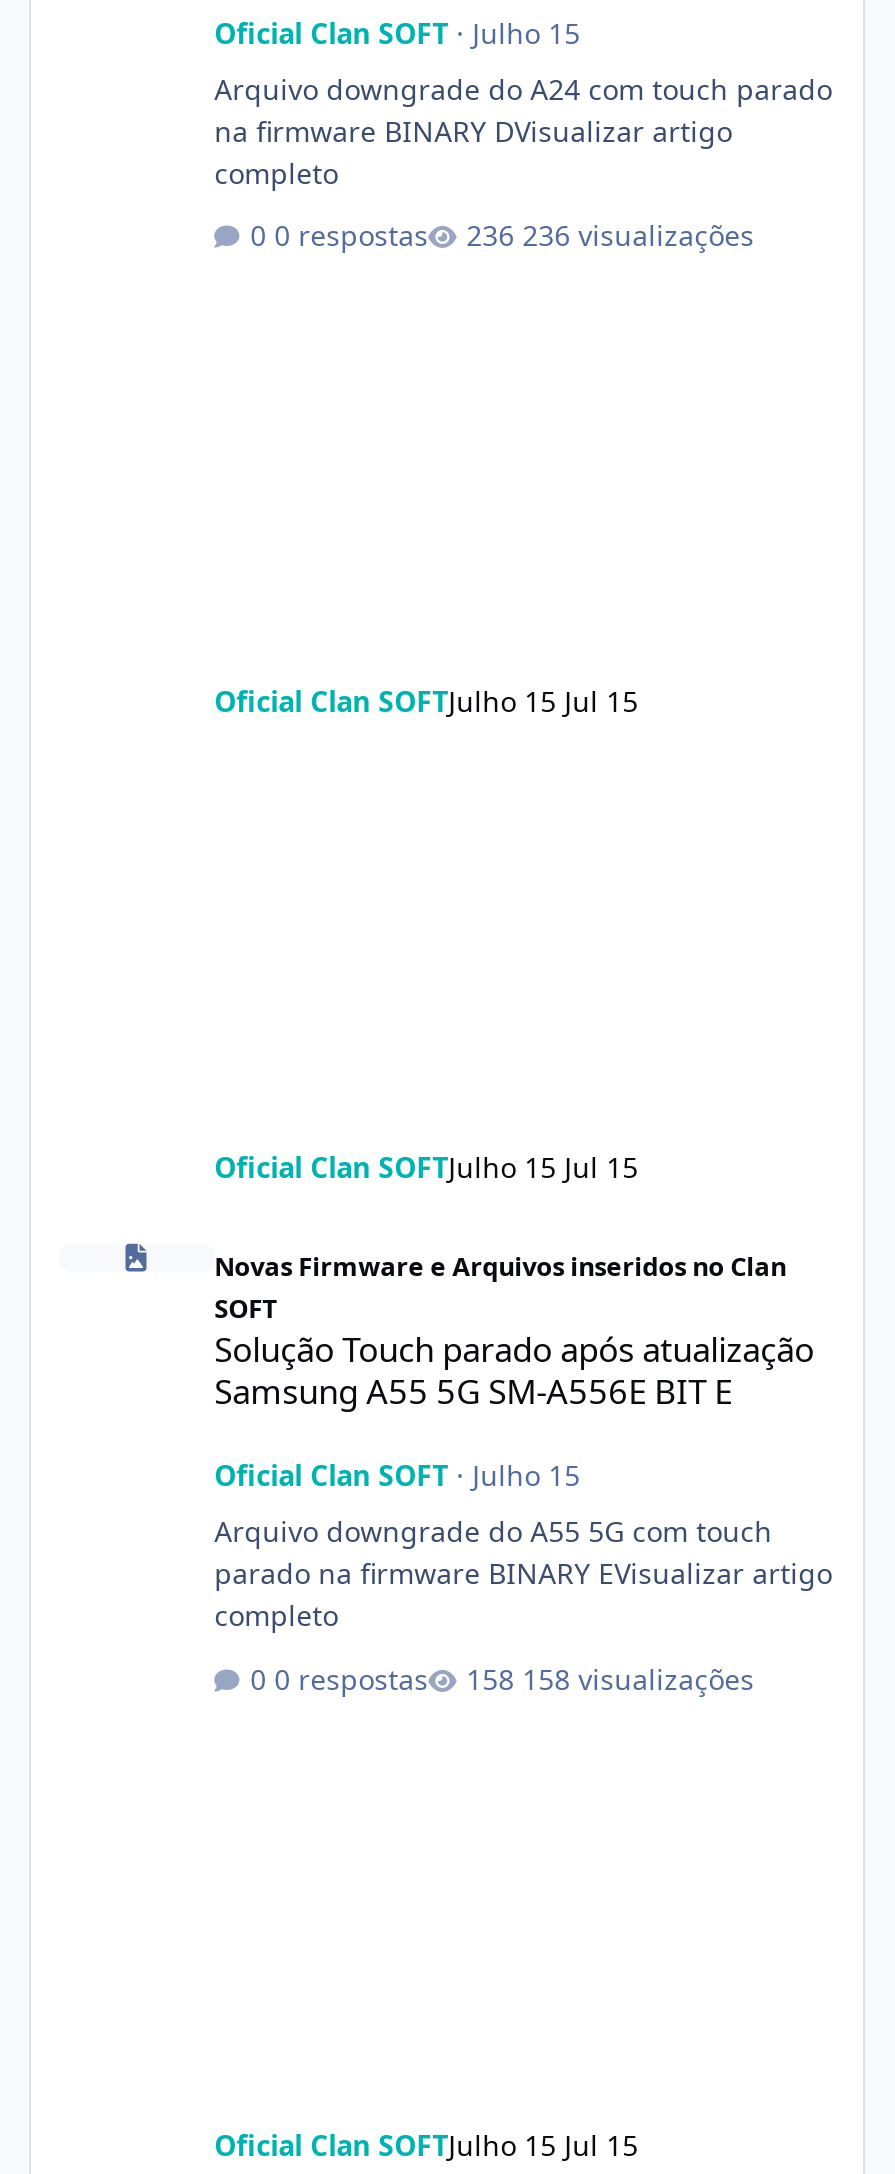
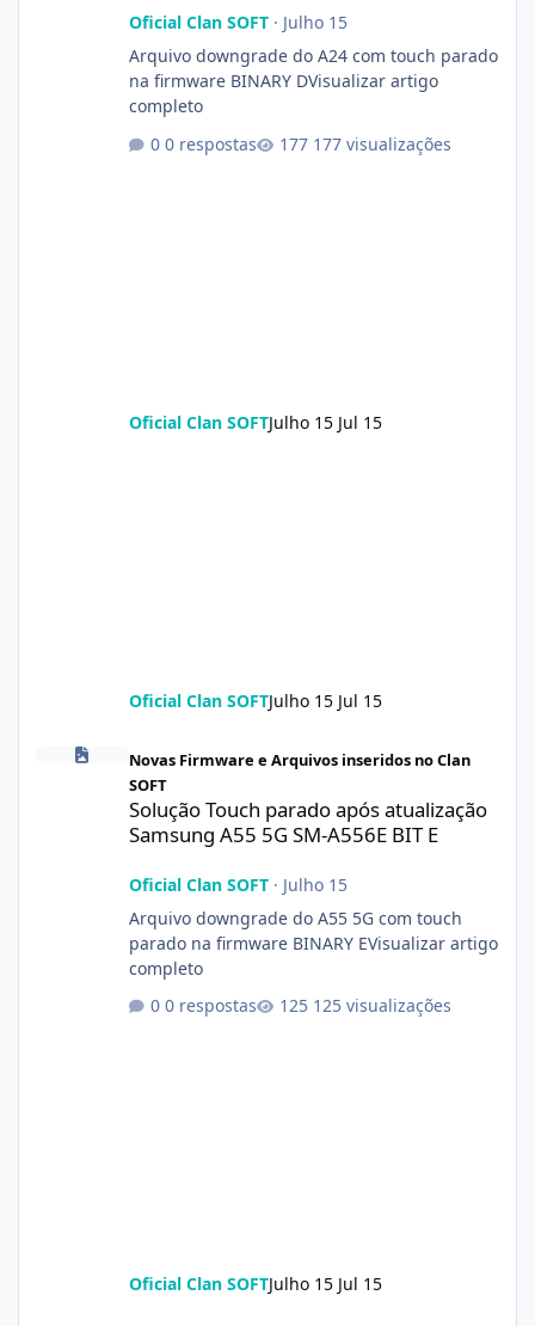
- 236 visualizações
+ 177 visualizações

- 158 visualizações
+ 125 visualizações
